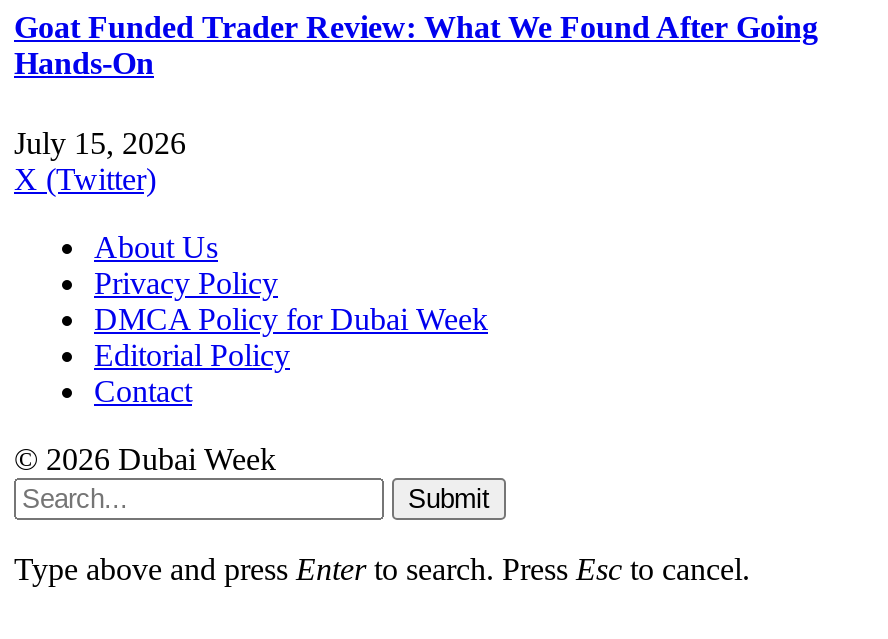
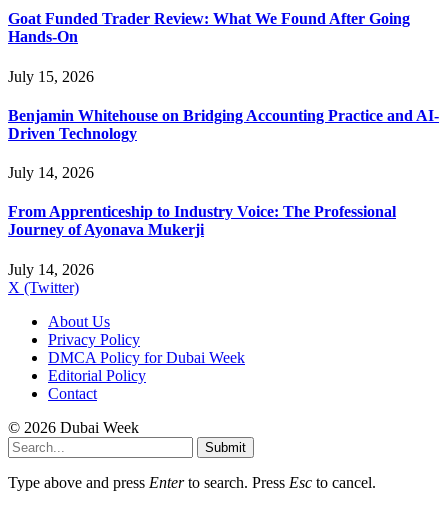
+ Benjamin Whitehouse on Bridging Accounting Practice and AI-
+ Driven Technology
+ July 14, 2026
+ From Apprenticeship to Industry Voice: The Professional
+ Journey of Ayonava Mukerji
+ July 14, 2026
